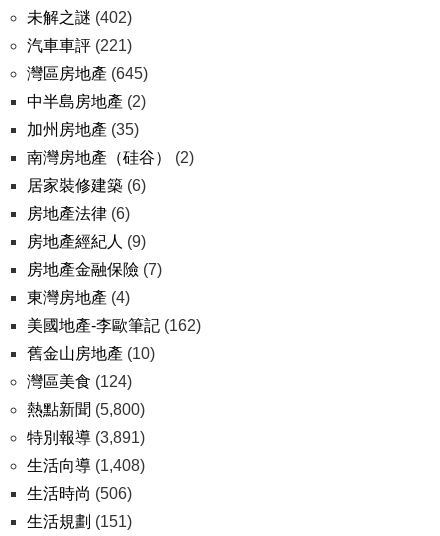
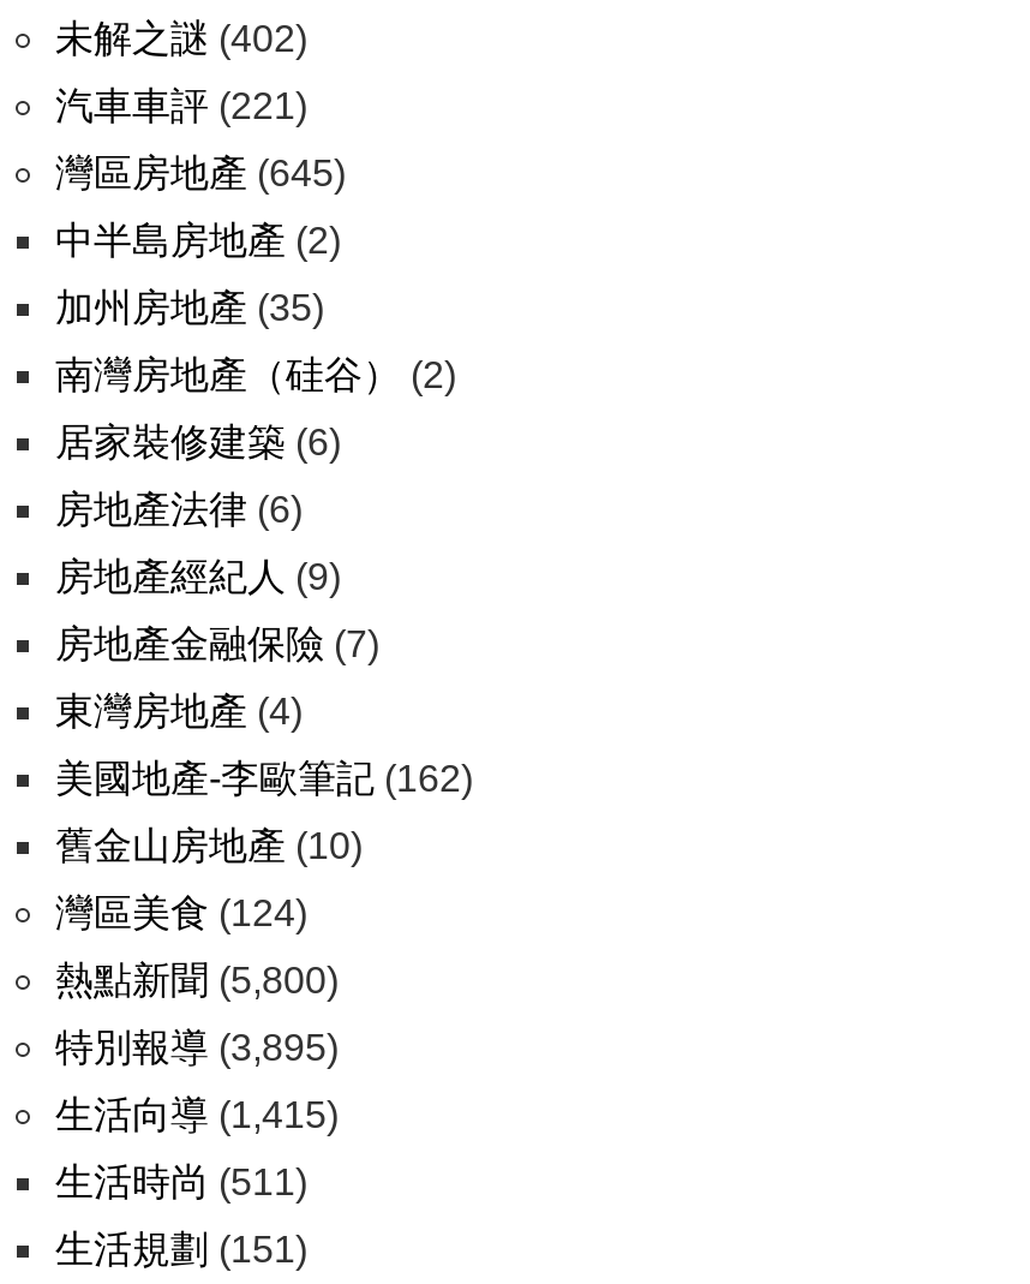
- 特別報導(3,891)
+ 特別報導(3,895)

- 生活向導(1,408)
+ 生活向導(1,415)

- 生活時尚(506)
+ 生活時尚(511)
